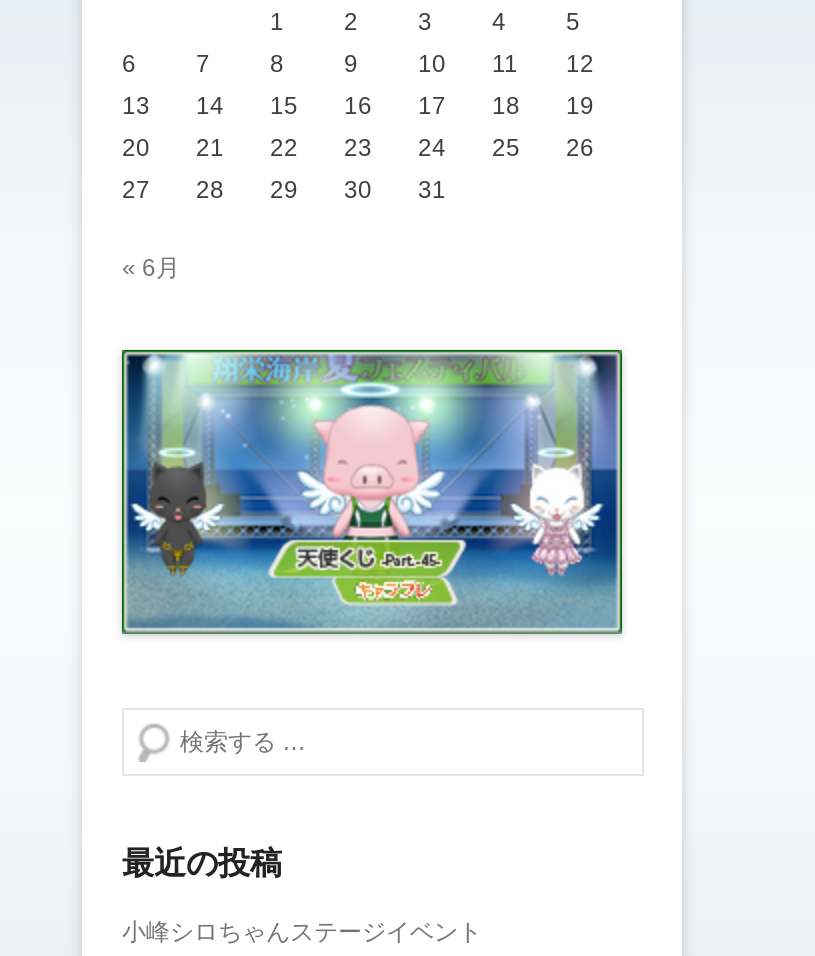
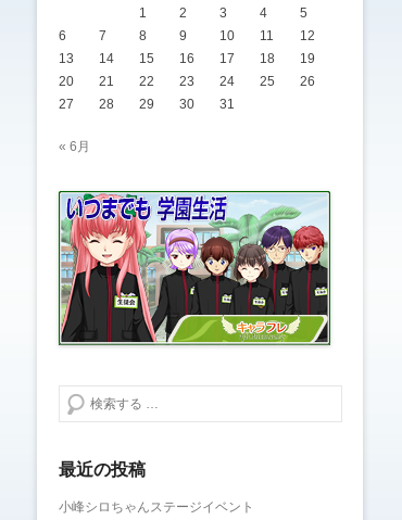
- [image]
+ [image]
